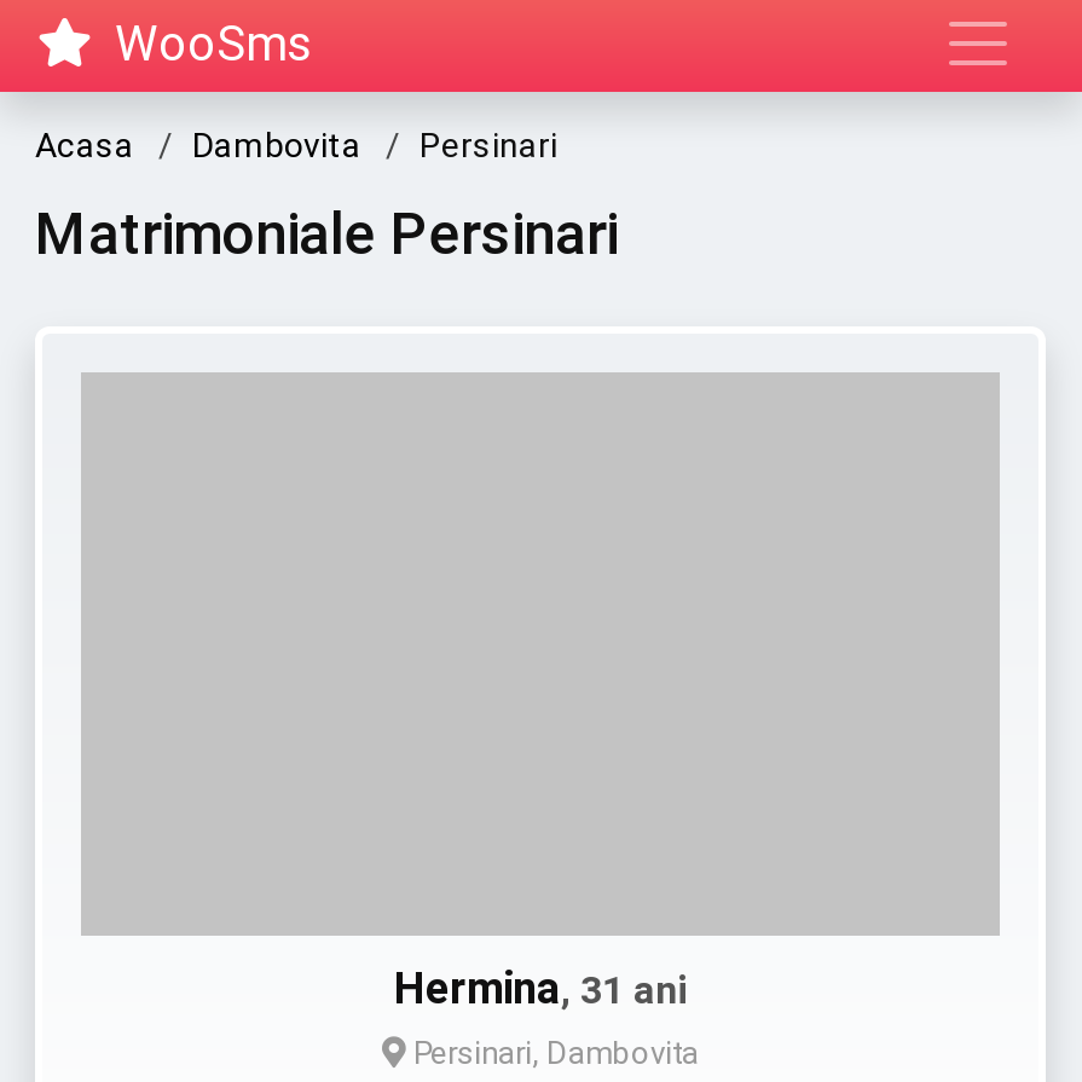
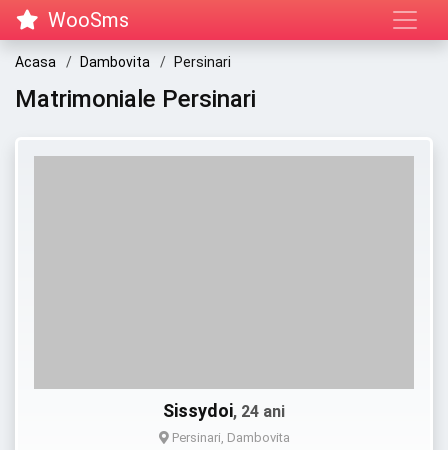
- Hermina, 31 ani
+ Sissydoi, 24 ani
